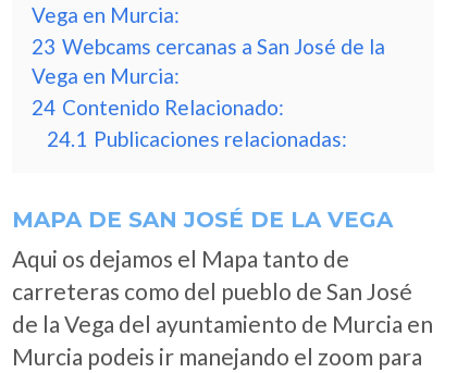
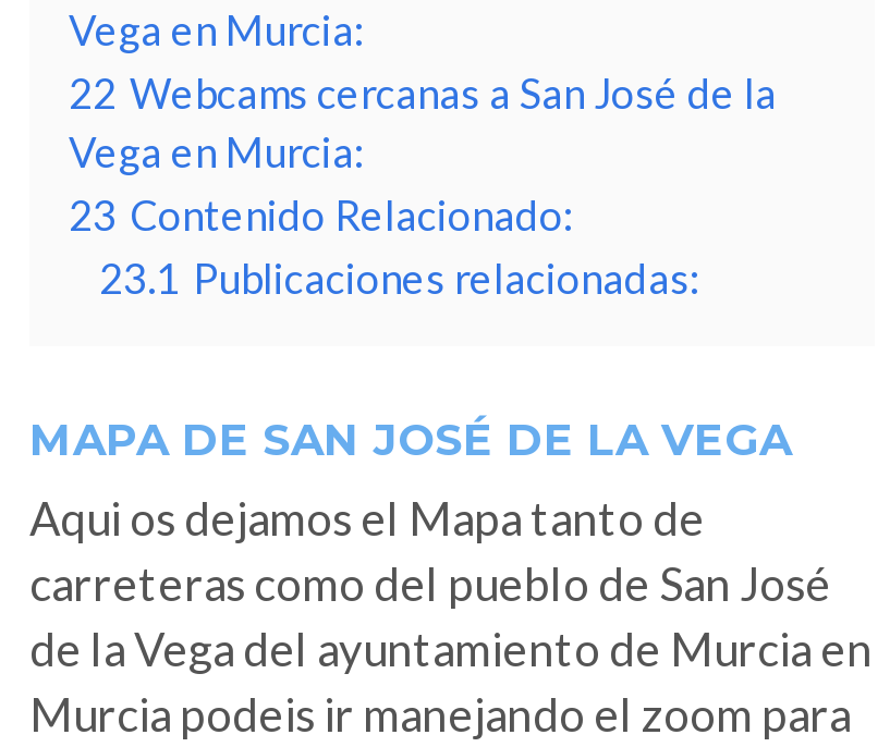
- 23 Webcams cercanas a San José de la
+ 22 Webcams cercanas a San José de la

- 24 Contenido Relacionado:
+ 23 Contenido Relacionado:

- 24.1 Publicaciones relacionadas:
+ 23.1 Publicaciones relacionadas:
